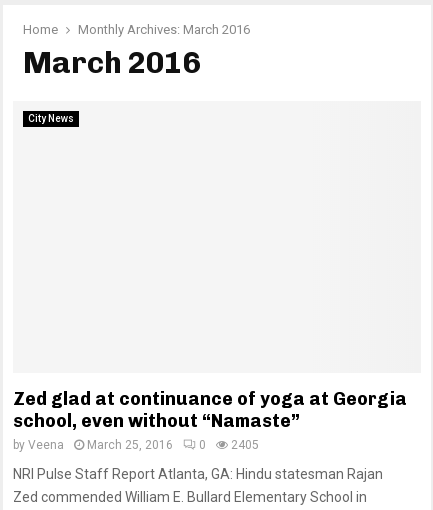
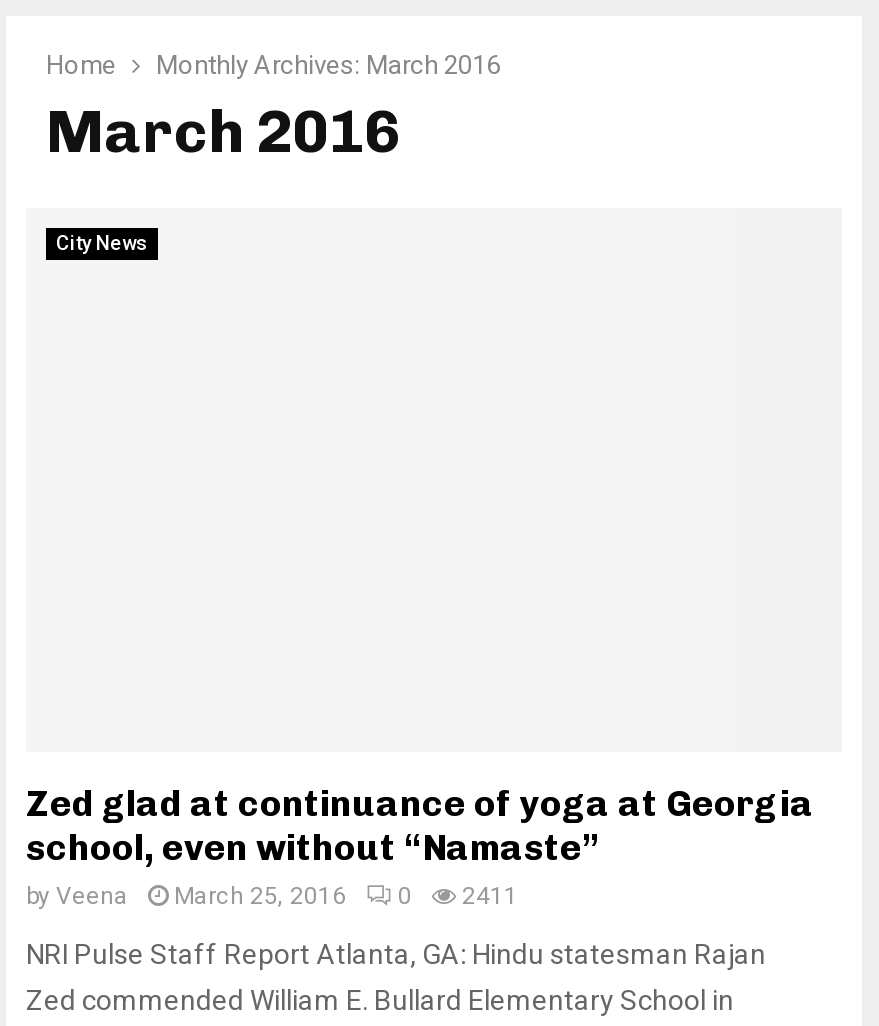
- by Veena March 25, 2016 0 2405
+ by Veena March 25, 2016 0 2411
